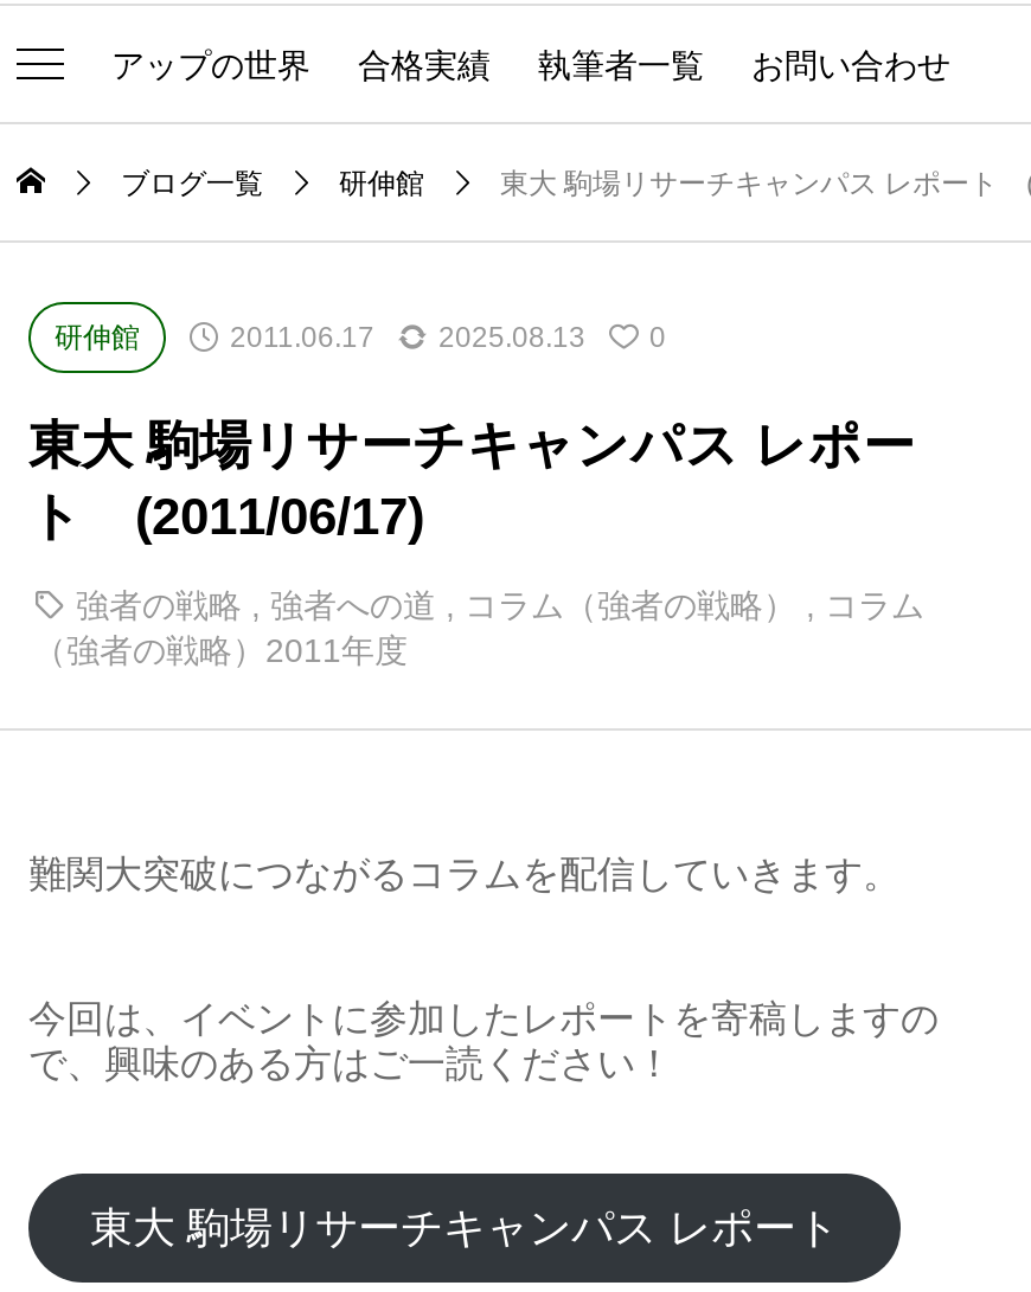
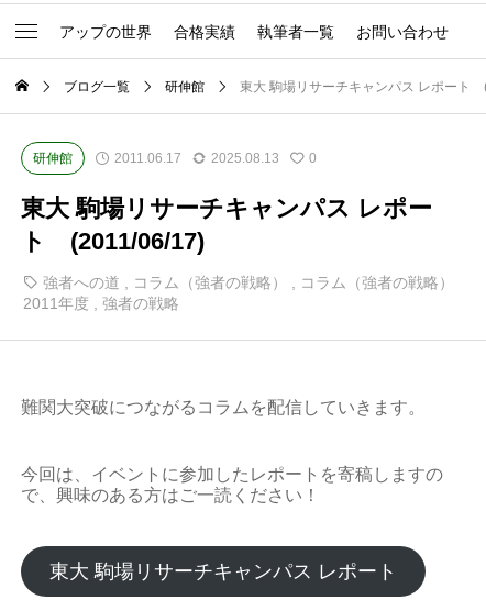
- 強者の戦略 ,強者への道 ,コラム（強者の戦略） ,コラム
- （強者の戦略）2011年度
+ 強者への道 ,コラム（強者の戦略） ,コラム（強者の戦略）
+ 2011年度 ,強者の戦略
